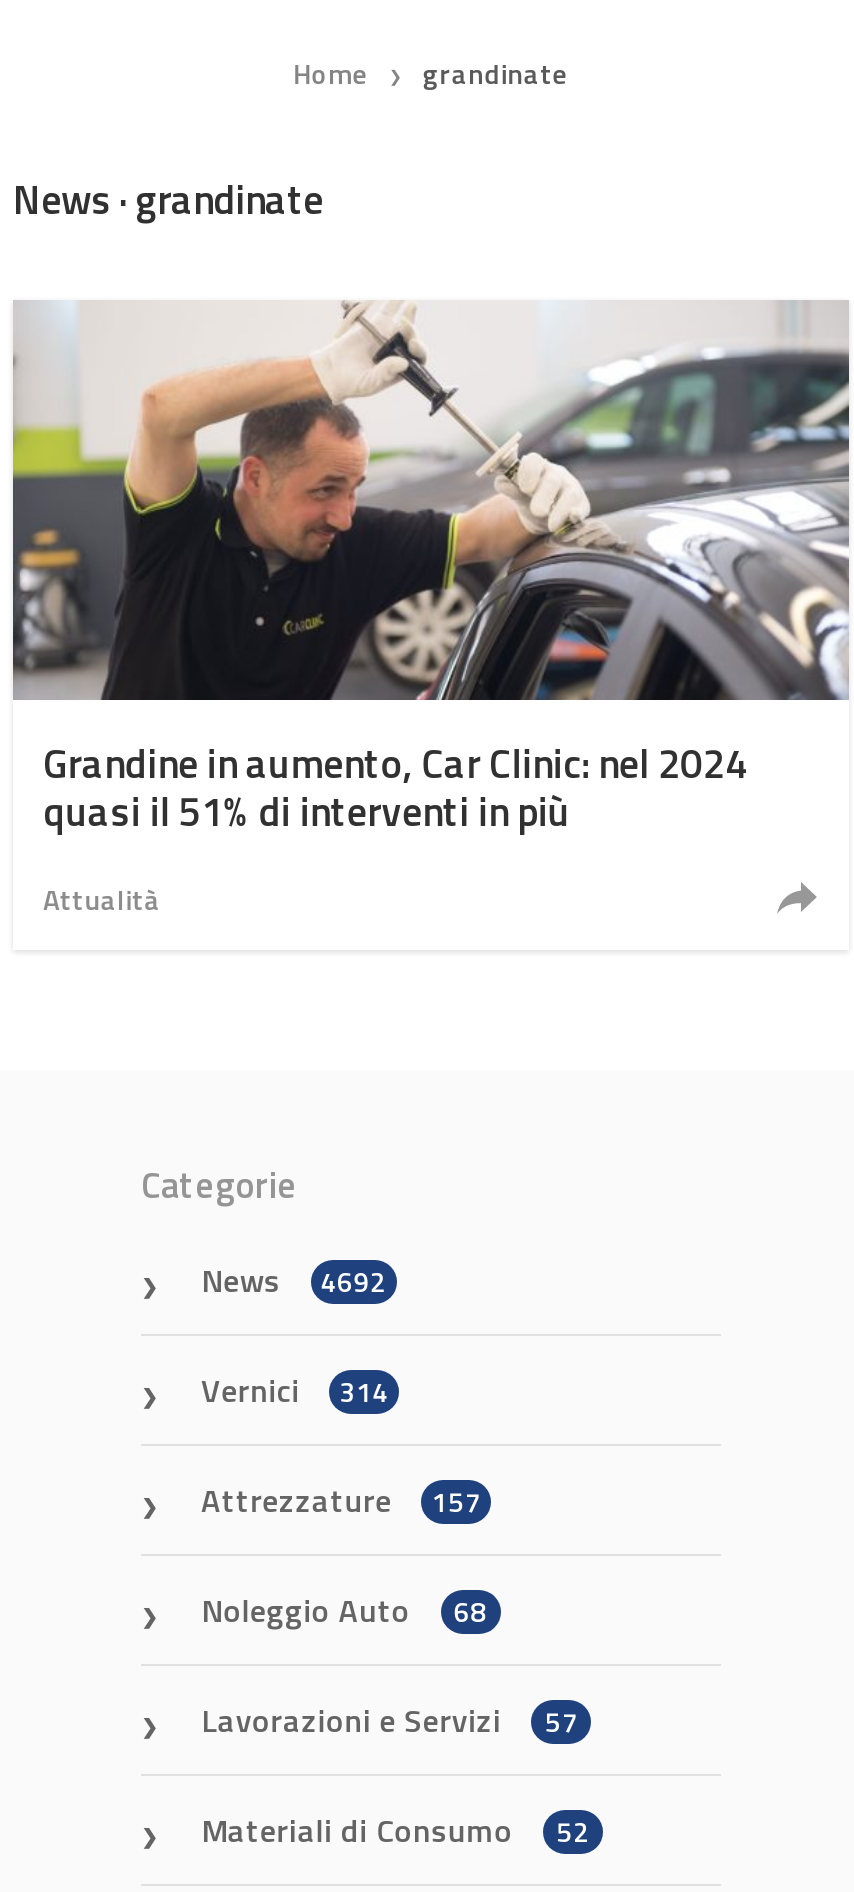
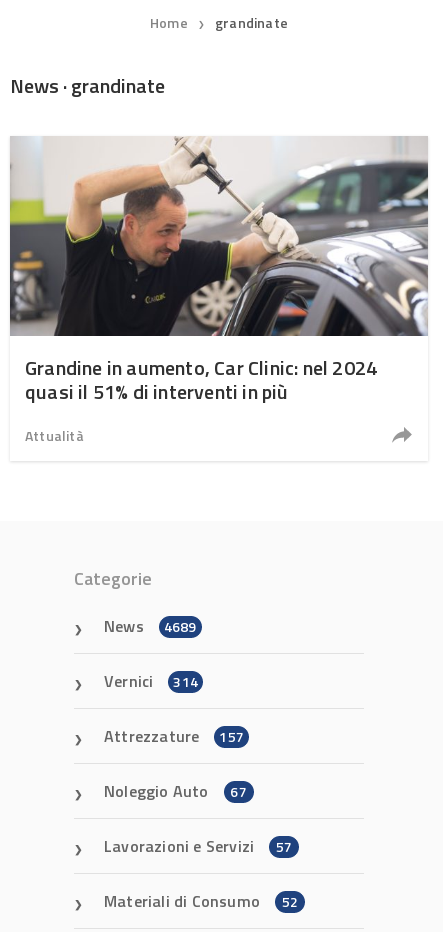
- News 4692
+ News 4689

- Noleggio Auto 68
+ Noleggio Auto 67
